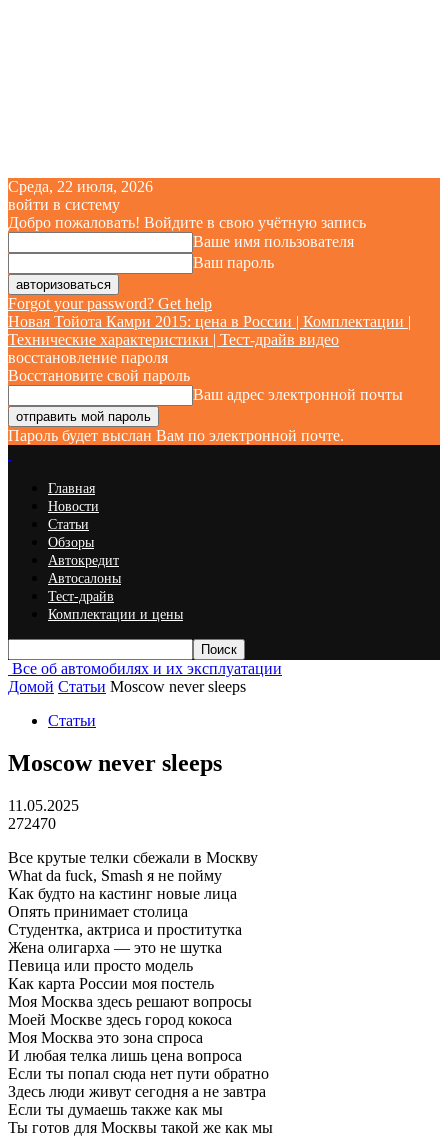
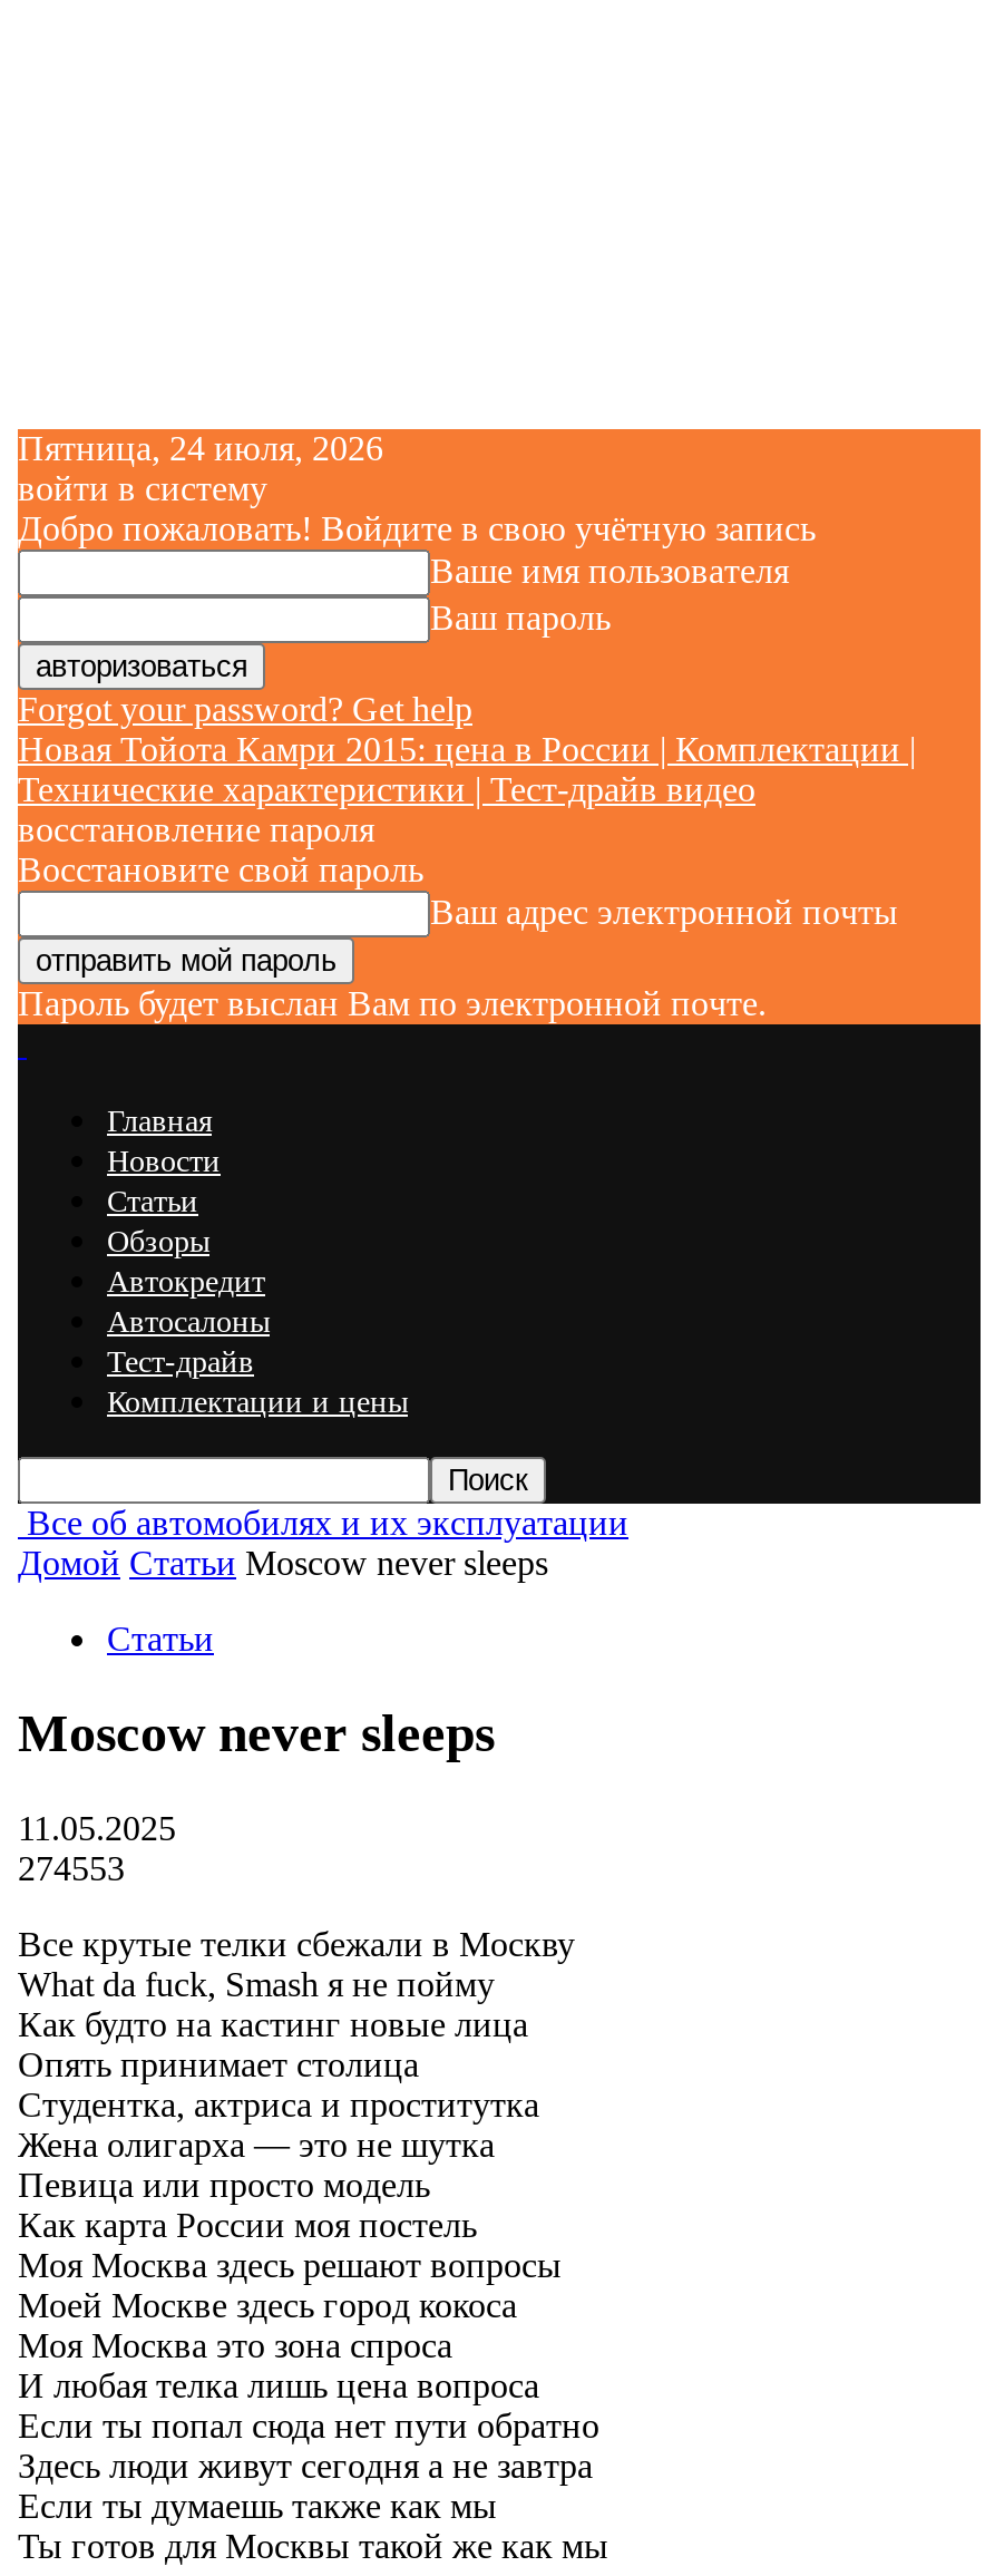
- Среда, 22 июля, 2026
+ Пятница, 24 июля, 2026

- 272470
+ 274553
